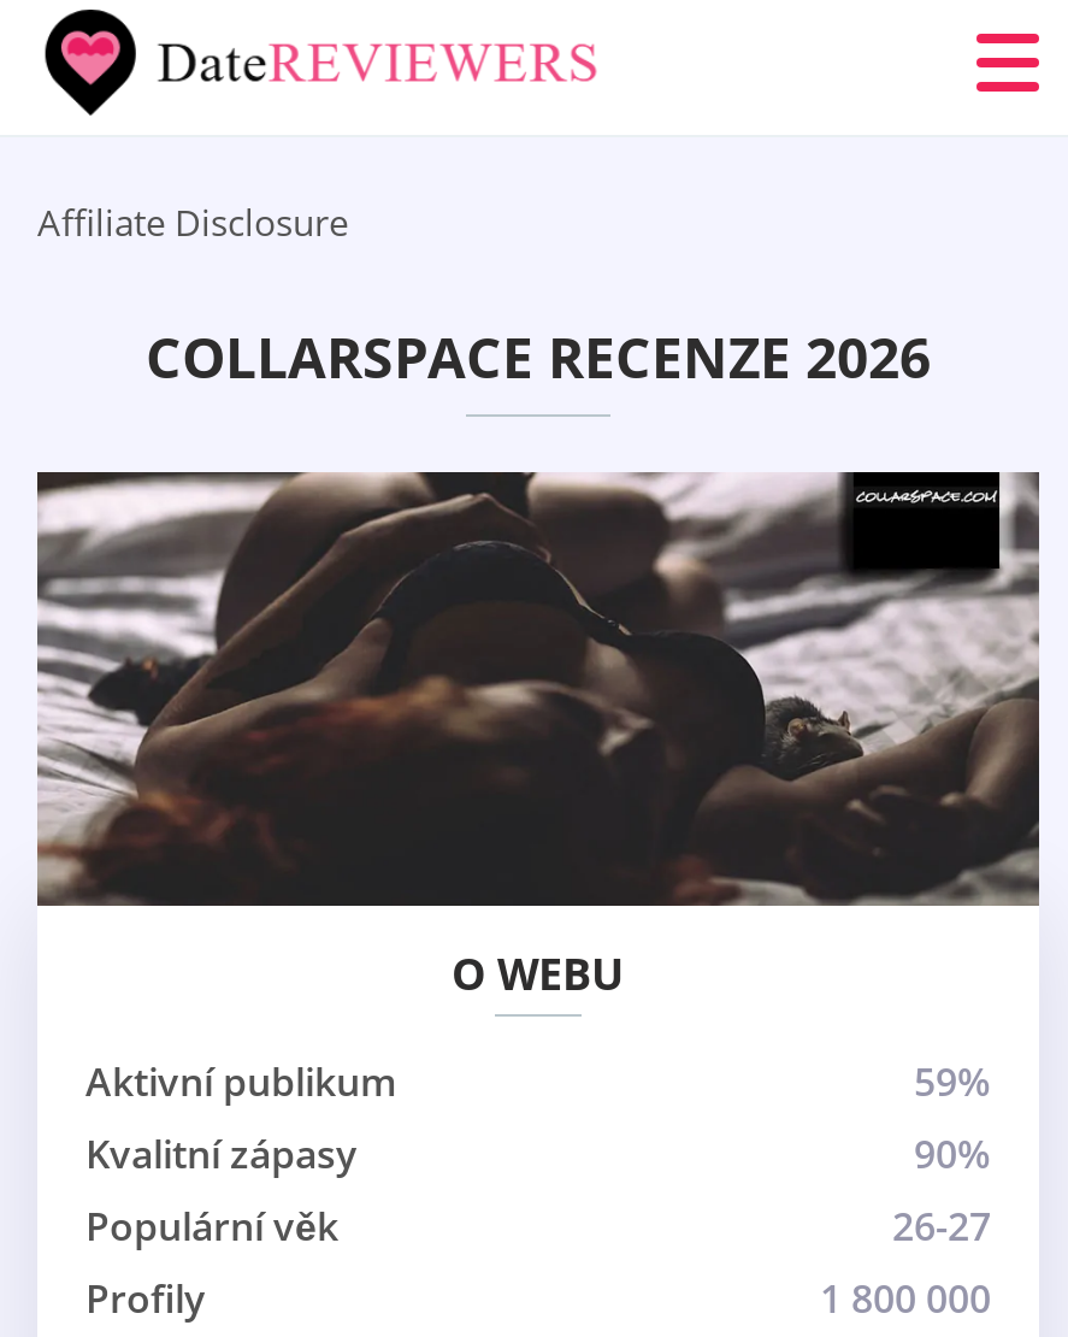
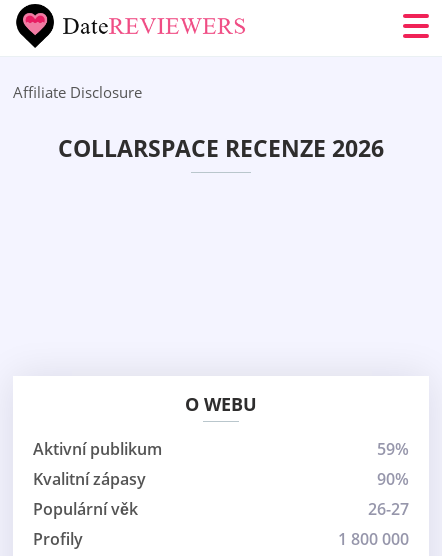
- [image]
